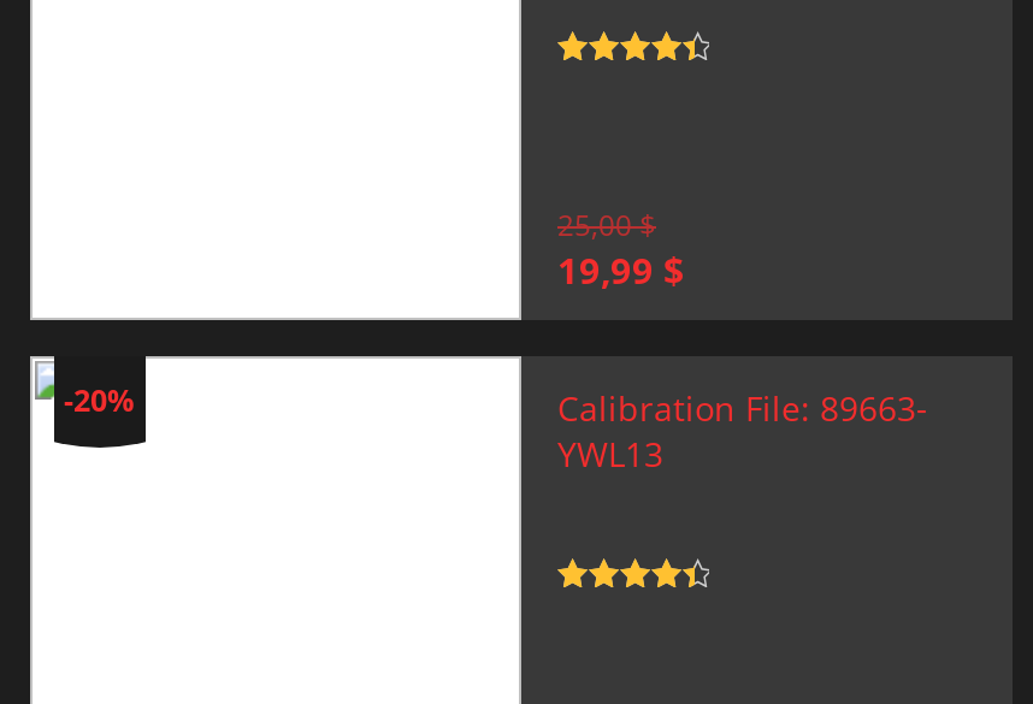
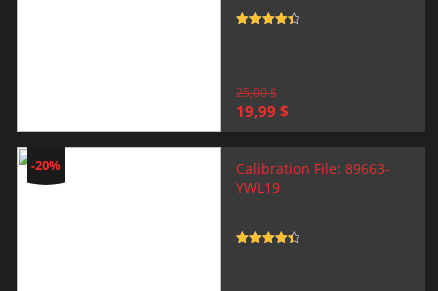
- YWL13
+ YWL19
